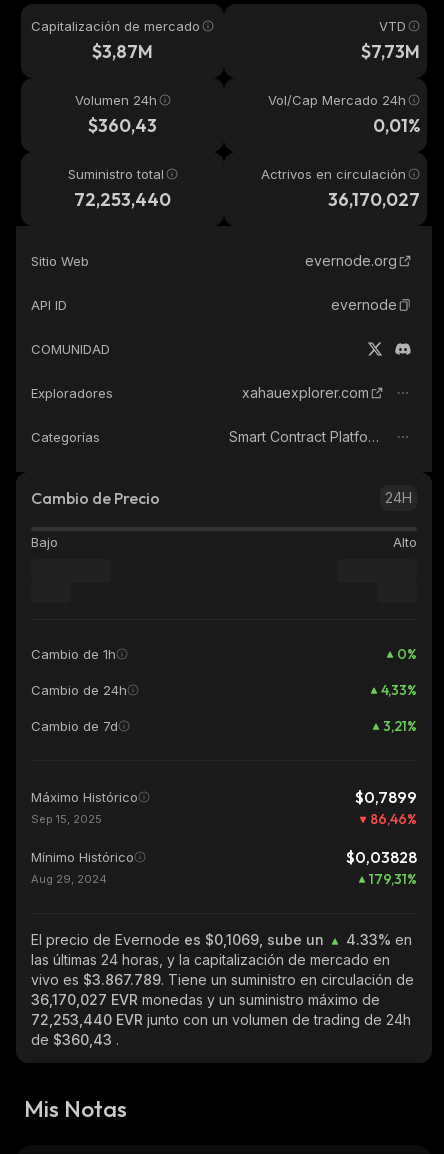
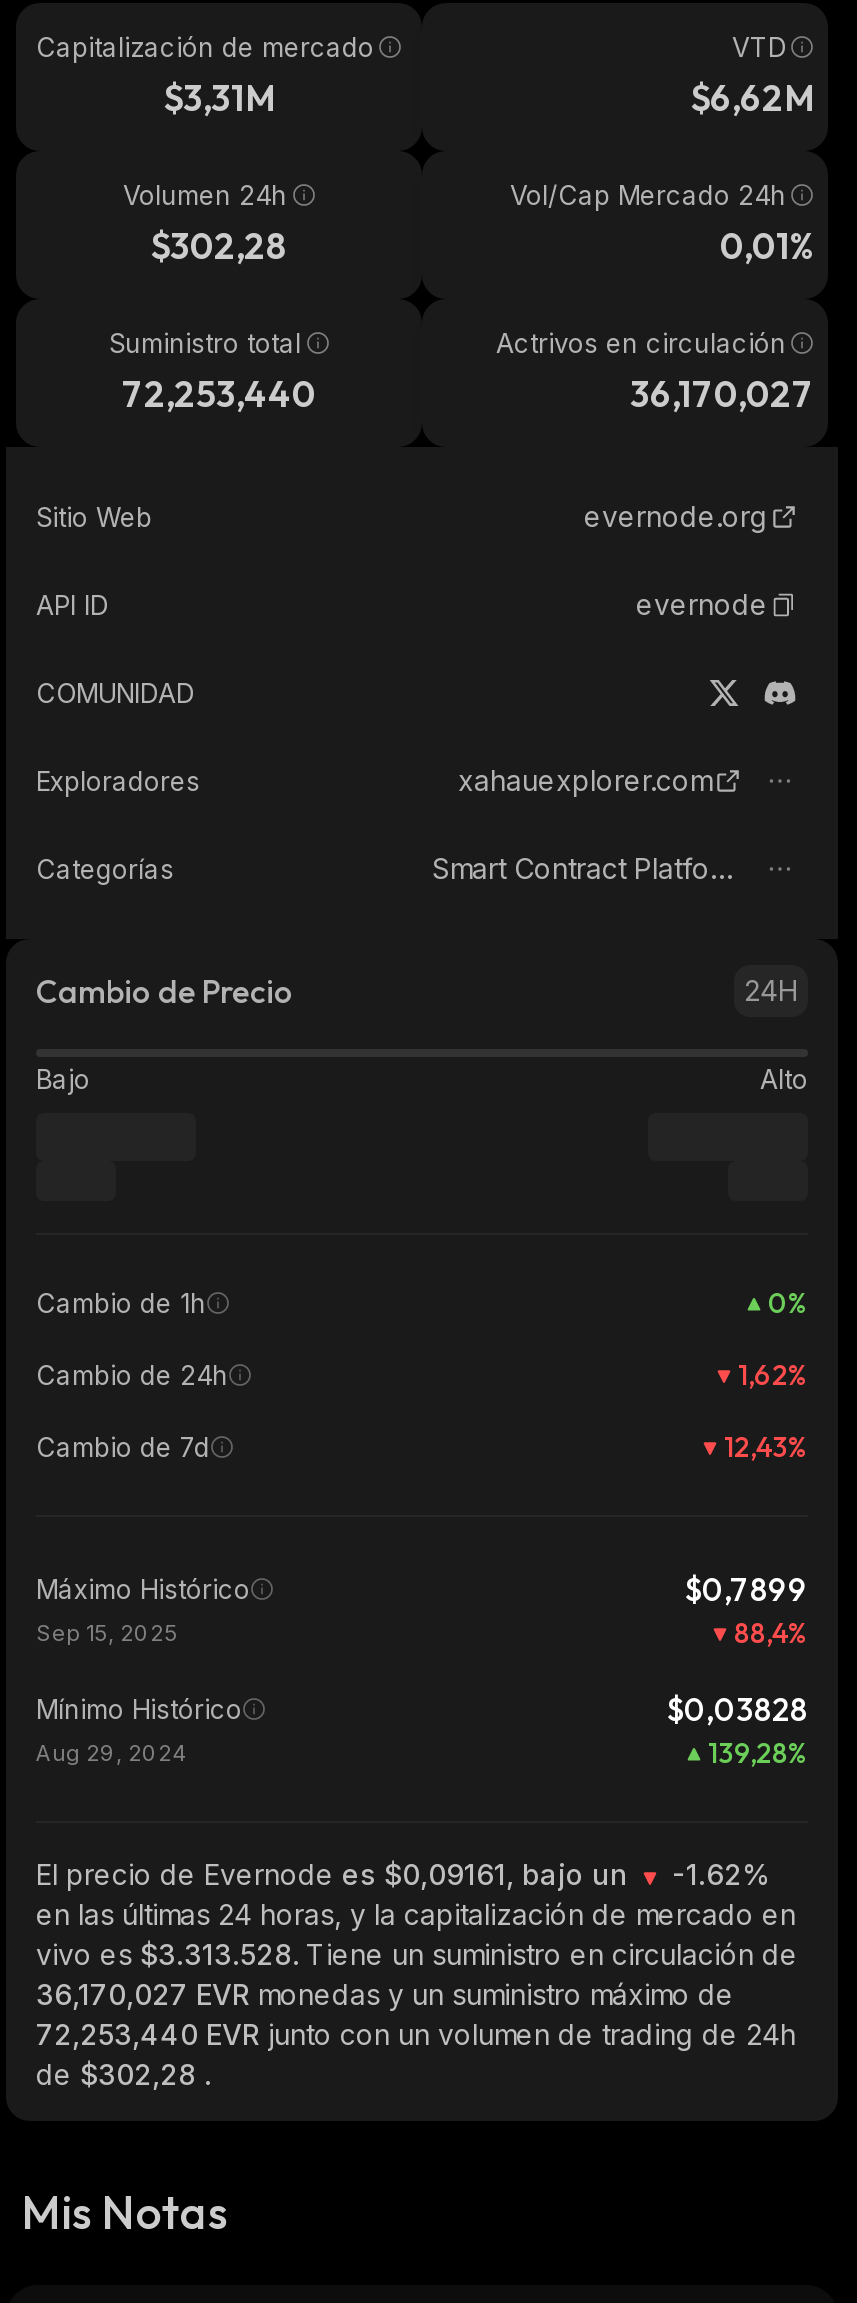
- $3,87M
+ $3,31M

- $7,73M
+ $6,62M

- $360,43
+ $302,28

- 4,33%
+ 1,62%

- 3,21%
+ 12,43%

- 86,46%
+ 88,4%

- 179,31%
+ 139,28%

- El precio de Evernode es $0,1069, sube un
- 4.33% en
- las últimas 24 horas, y la capitalización de mercado en
- vivo es $3.867.789. Tiene un suministro en circulación de
+ El precio de Evernode es $0,09161, bajo un
+ -1.62%
+ en las últimas 24 horas, y la capitalización de mercado en
+ vivo es $3.313.528. Tiene un suministro en circulación de

- de $360,43.
+ de $302,28.
